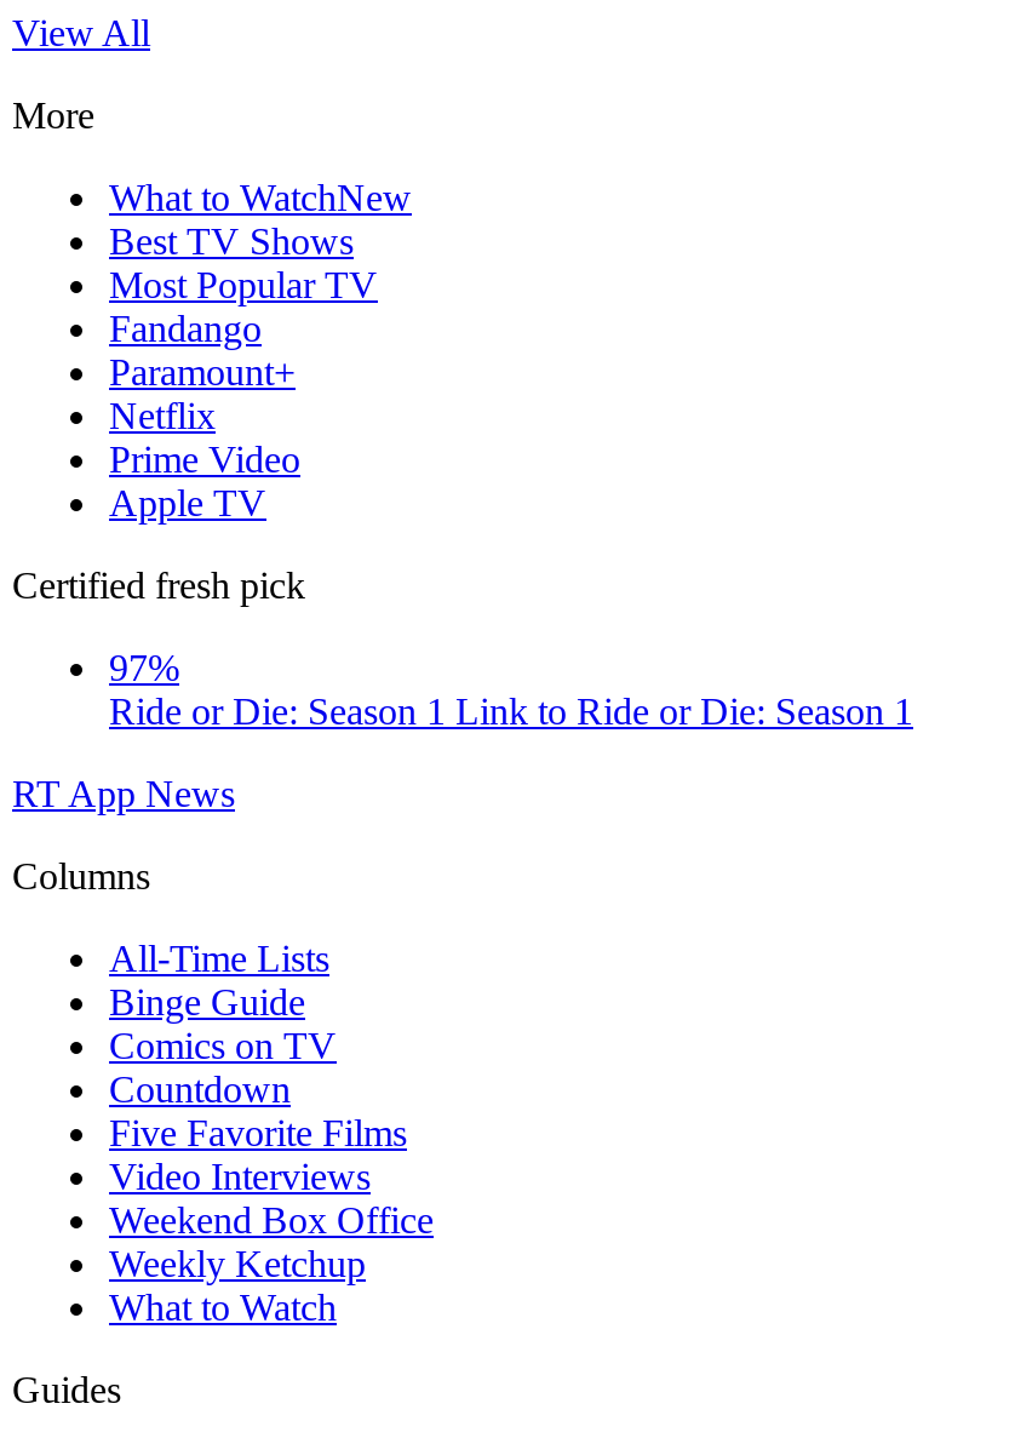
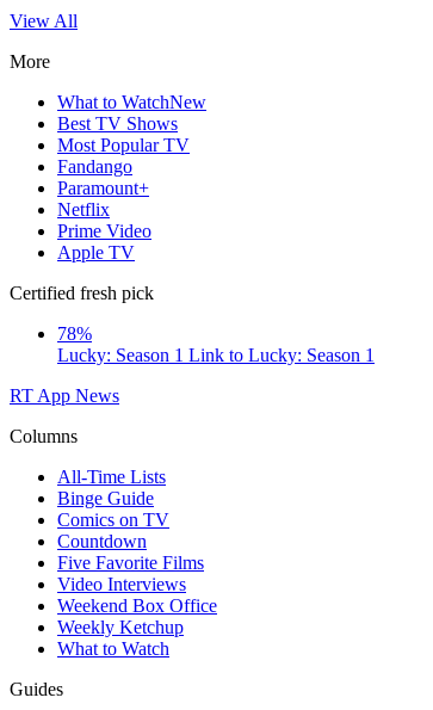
- 97%
- Ride or Die: Season 1 Link to Ride or Die: Season 1
+ 78%
+ Lucky: Season 1 Link to Lucky: Season 1
